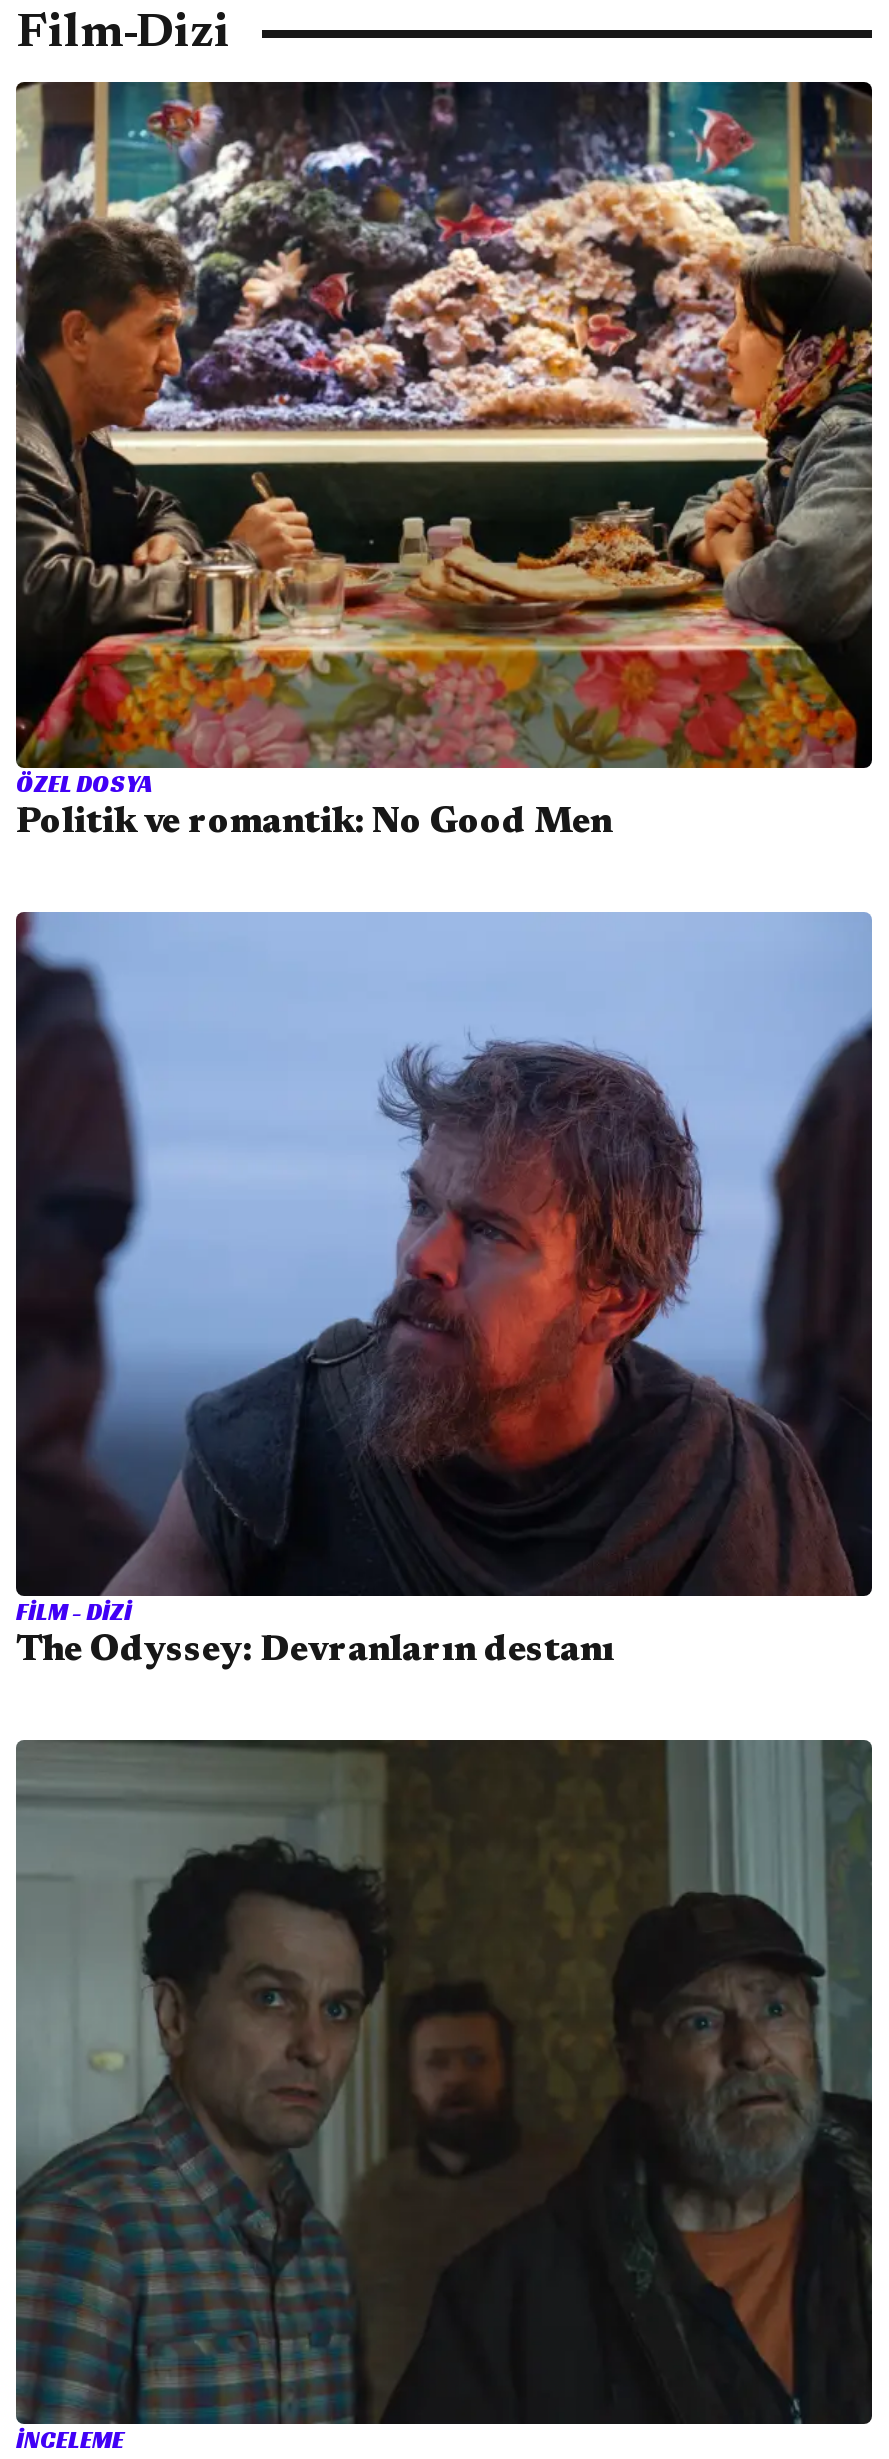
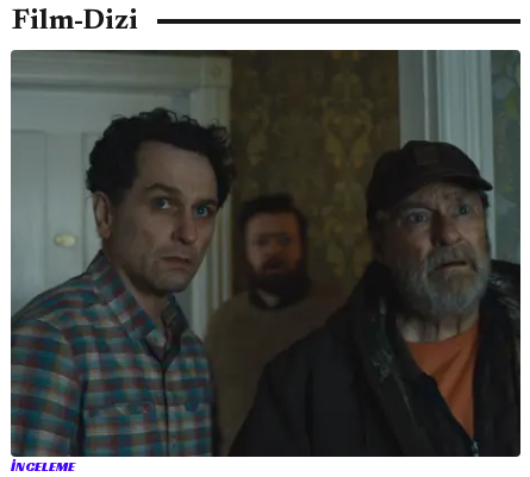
- [image]
- ÖZEL DOSYA
- Politik ve romantik: No Good Men

- [image]
- FILM - DIZI
- The Odyssey: Devranların destanı
